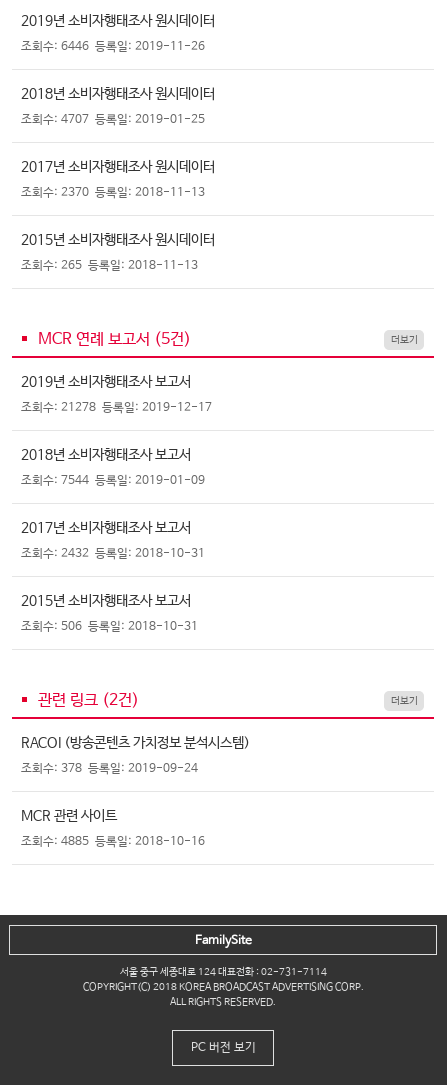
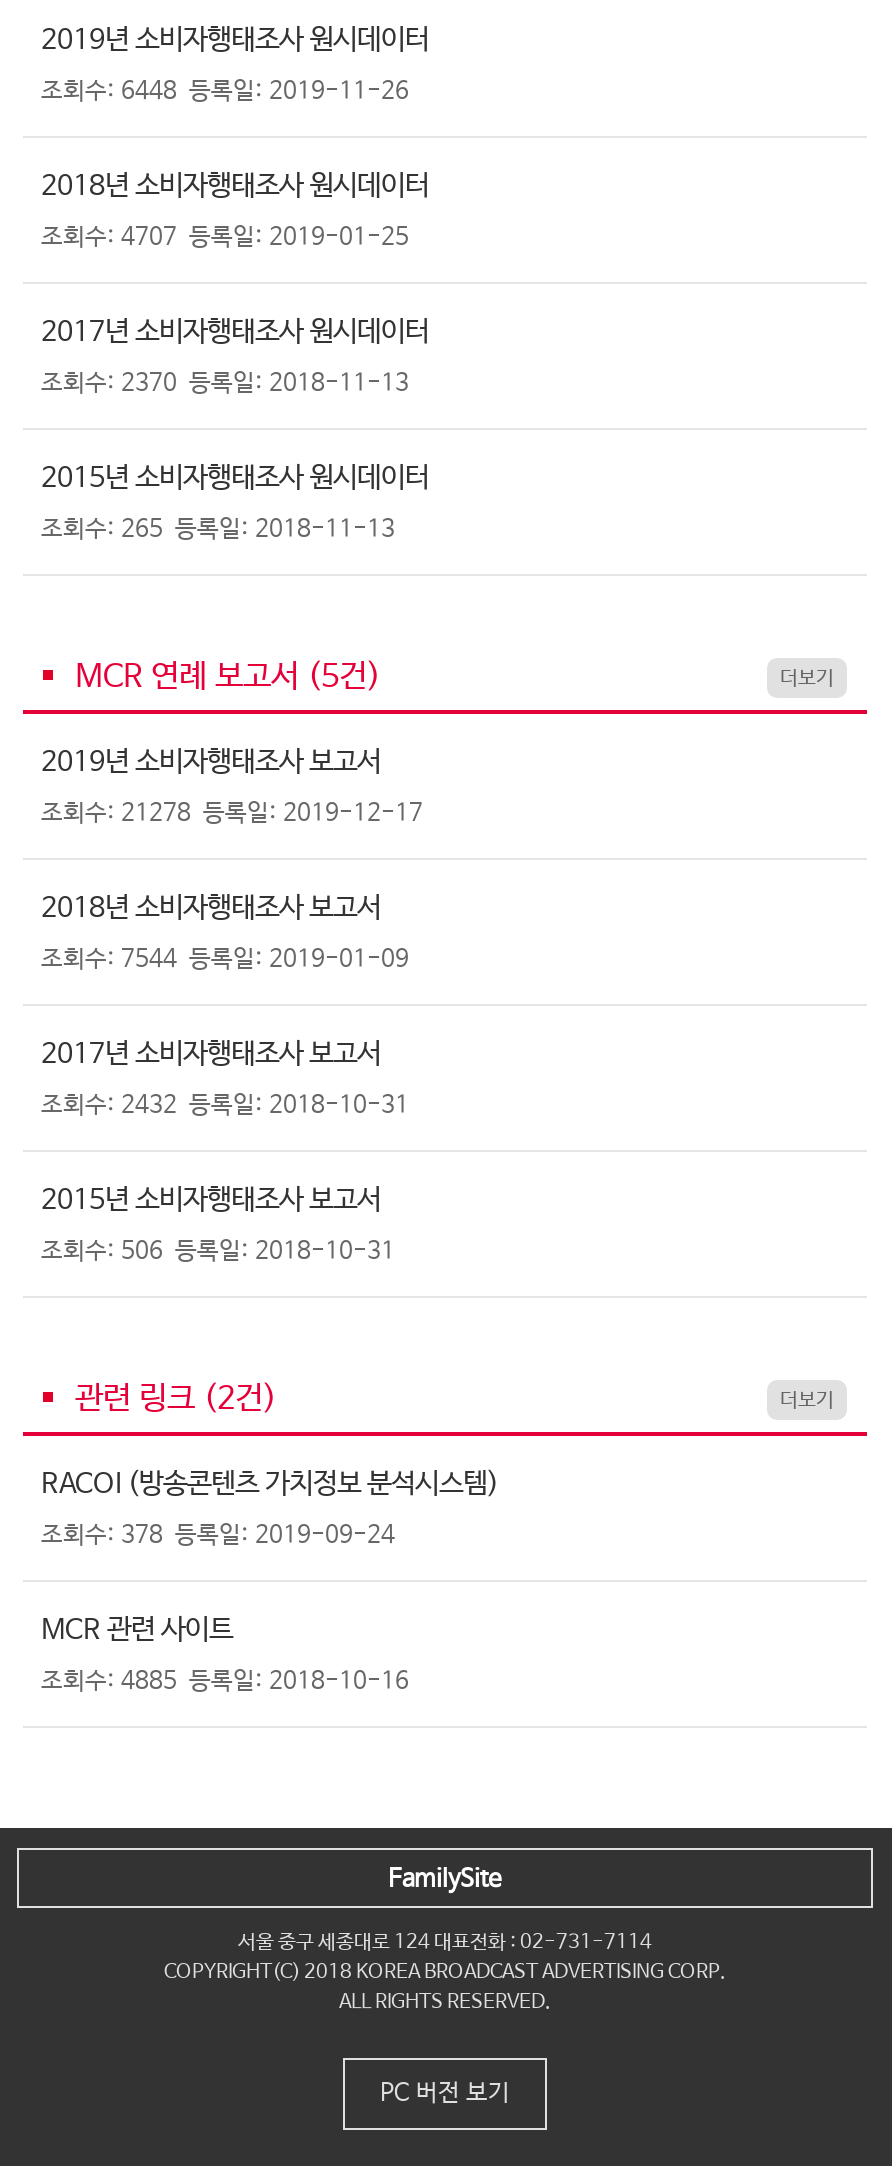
- 조회수: 6446 등록일: 2019-11-26
+ 조회수: 6448 등록일: 2019-11-26
